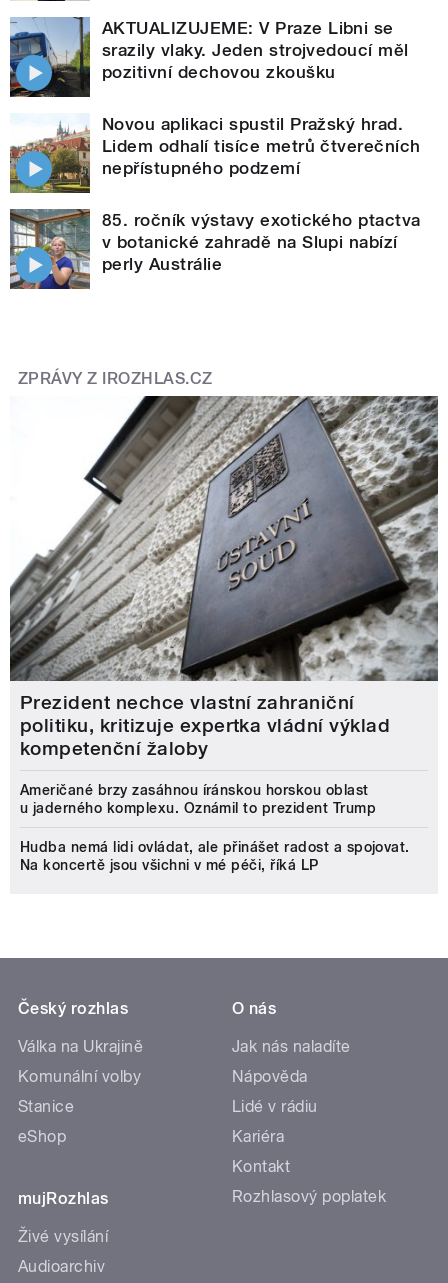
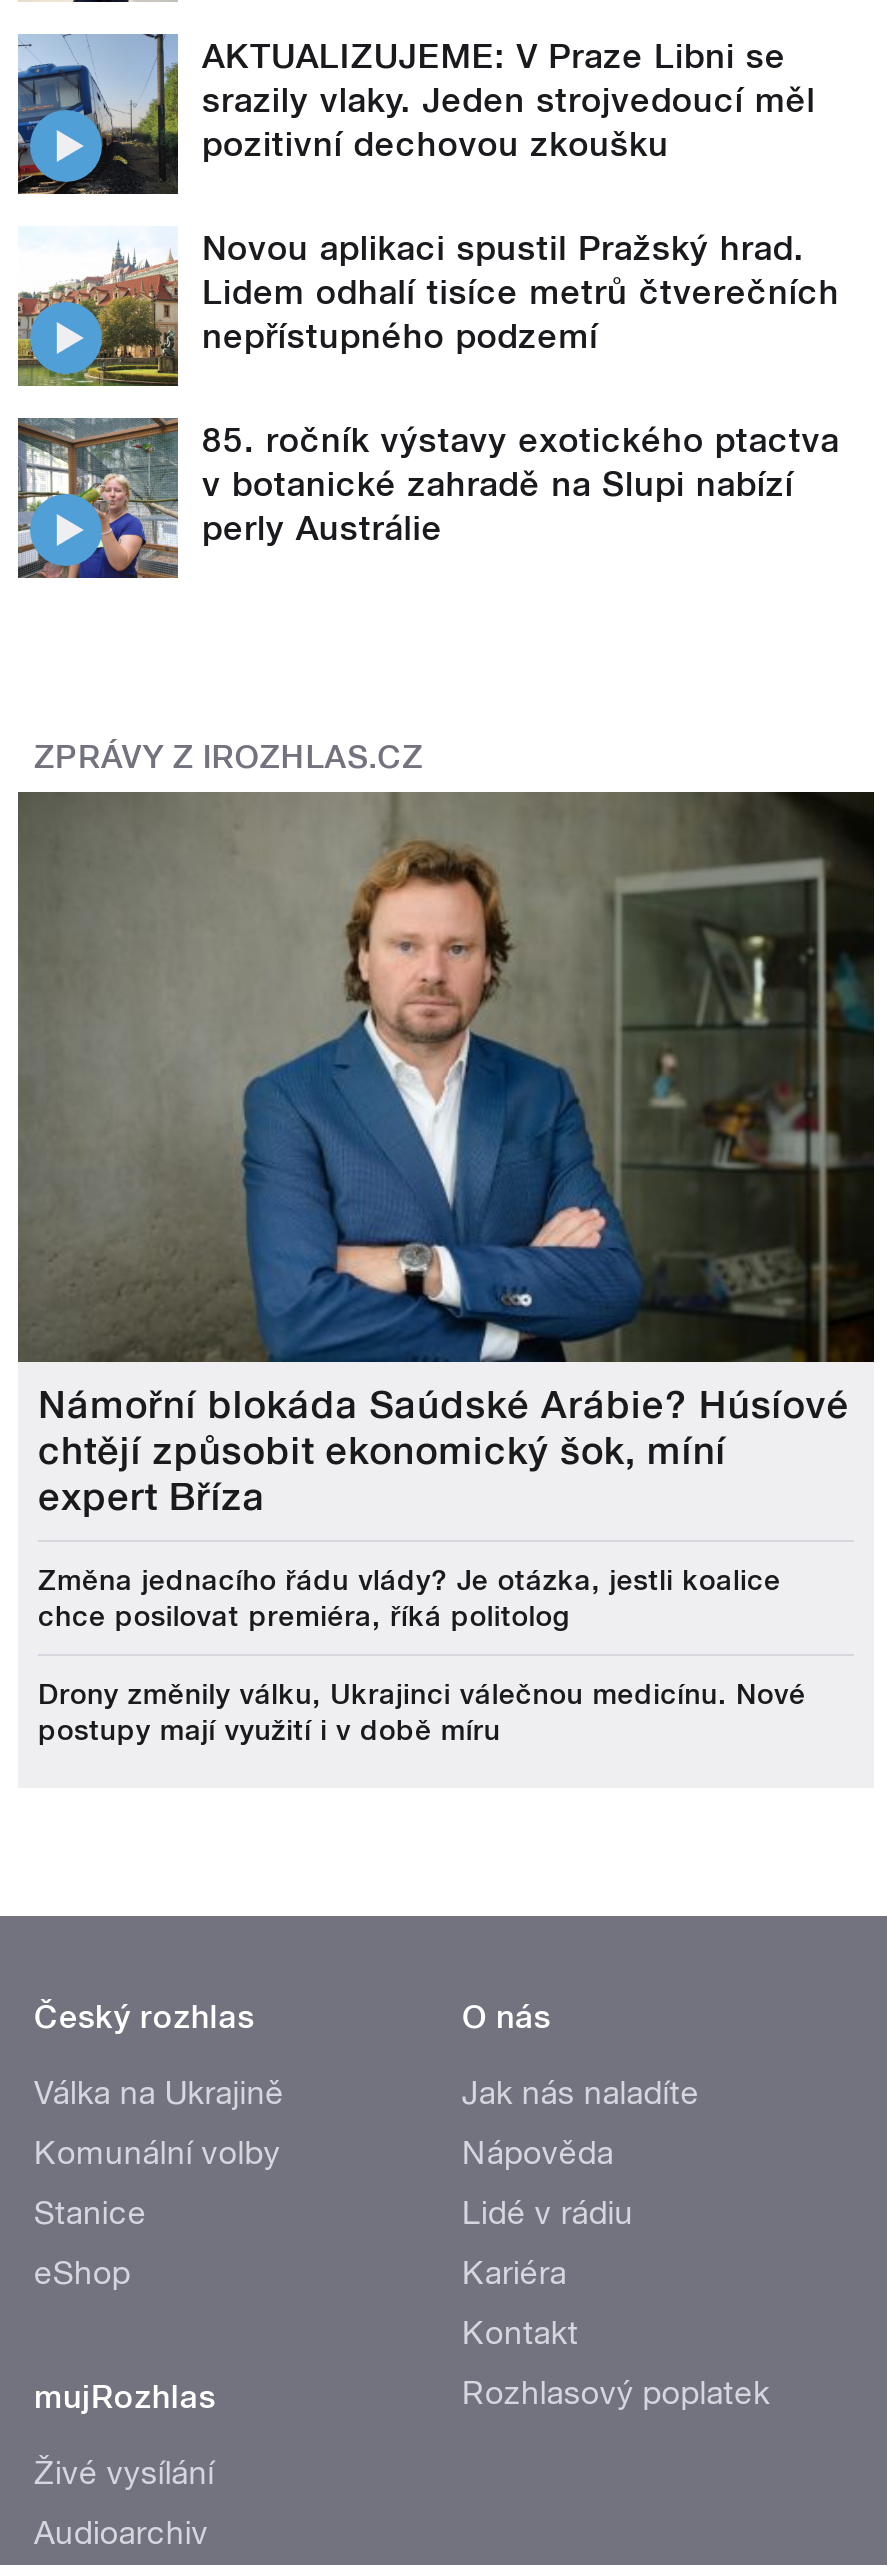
- [image]
- Prezident nechce vlastní zahraniční
- politiku, kritizuje expertka vládní výklad
- kompetenční žaloby
+ [image]
+ Námořní blokáda Saúdské Arábie? Húsíové
+ chtějí způsobit ekonomický šok, míní
+ expert Bříza

- Američané brzy zasáhnou íránskou horskou oblast
- u jaderného komplexu. Oznámil to prezident Trump
+ Změna jednacího řádu vlády? Je otázka, jestli koalice
+ chce posilovat premiéra, říká politolog

- Hudba nemá lidi ovládat, ale přinášet radost a spojovat.
- Na koncertě jsou všichni v mé péči, říká LP
+ Drony změnily válku, Ukrajinci válečnou medicínu. Nové
+ postupy mají využití i v době míru
